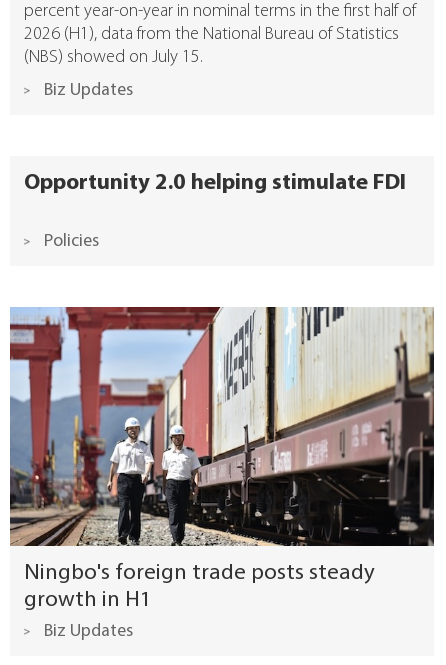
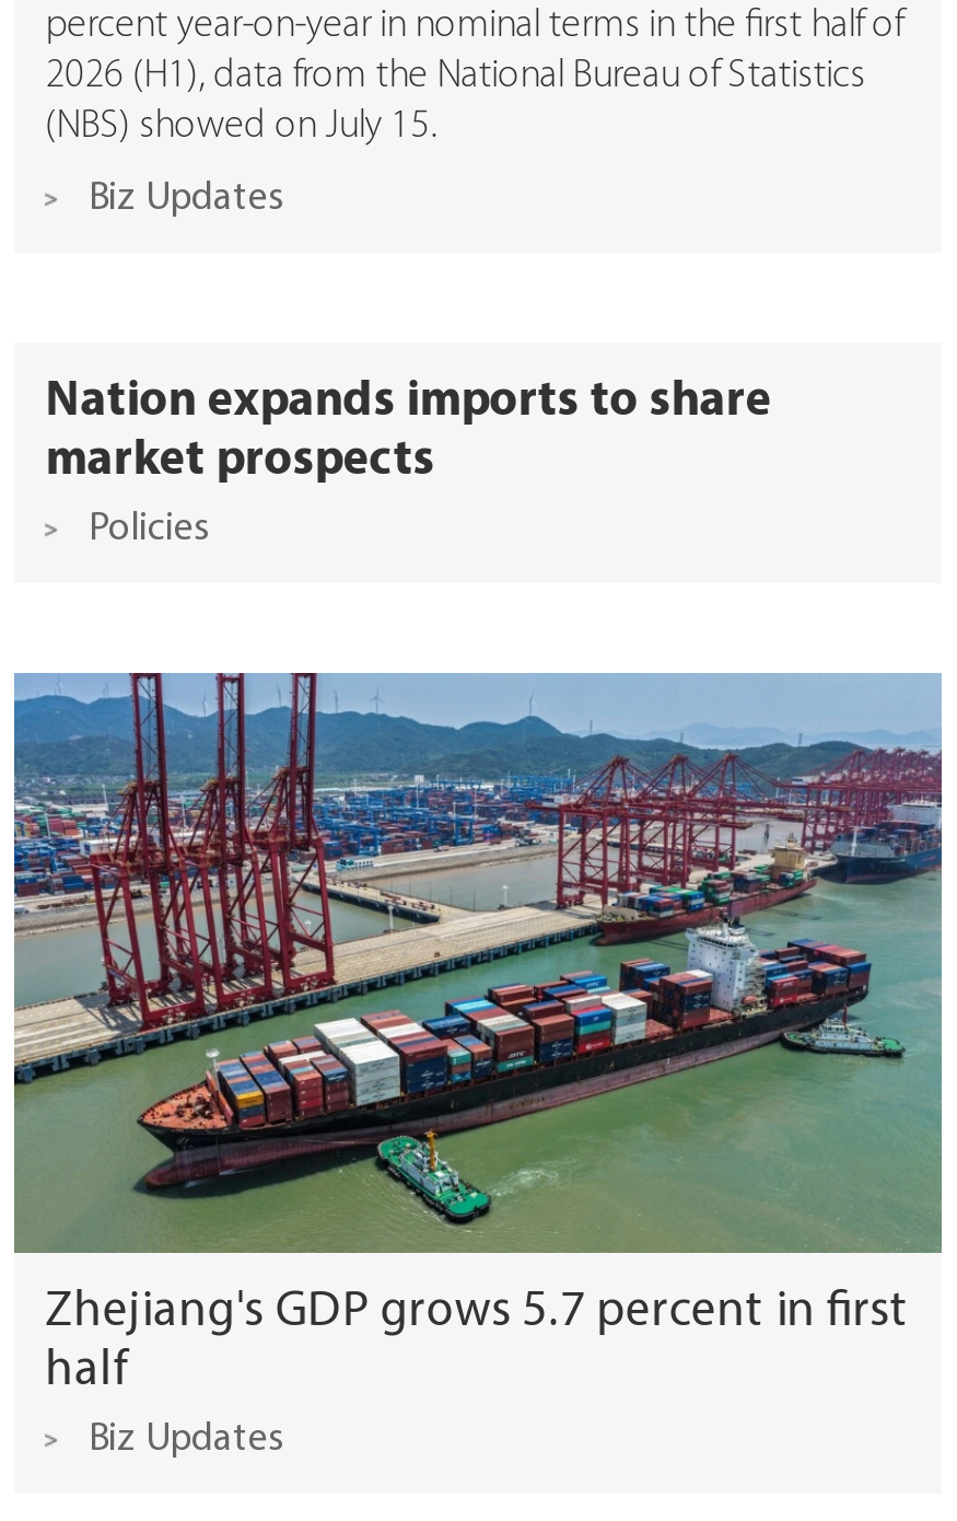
- Opportunity 2.0 helping stimulate FDI
+ Nation expands imports to share
+ market prospects

- [image]
- Ningbo's foreign trade posts steady
- growth in H1
+ [image]
+ Zhejiang's GDP grows 5.7 percent in first
+ half
